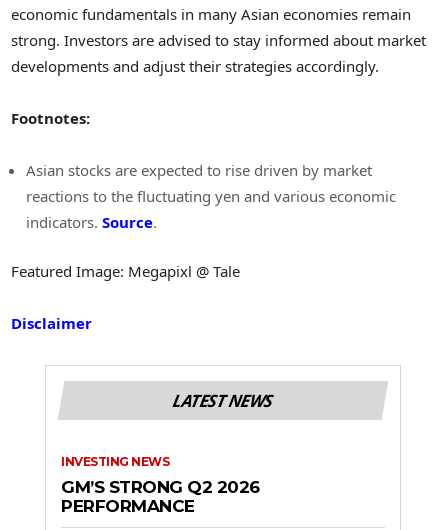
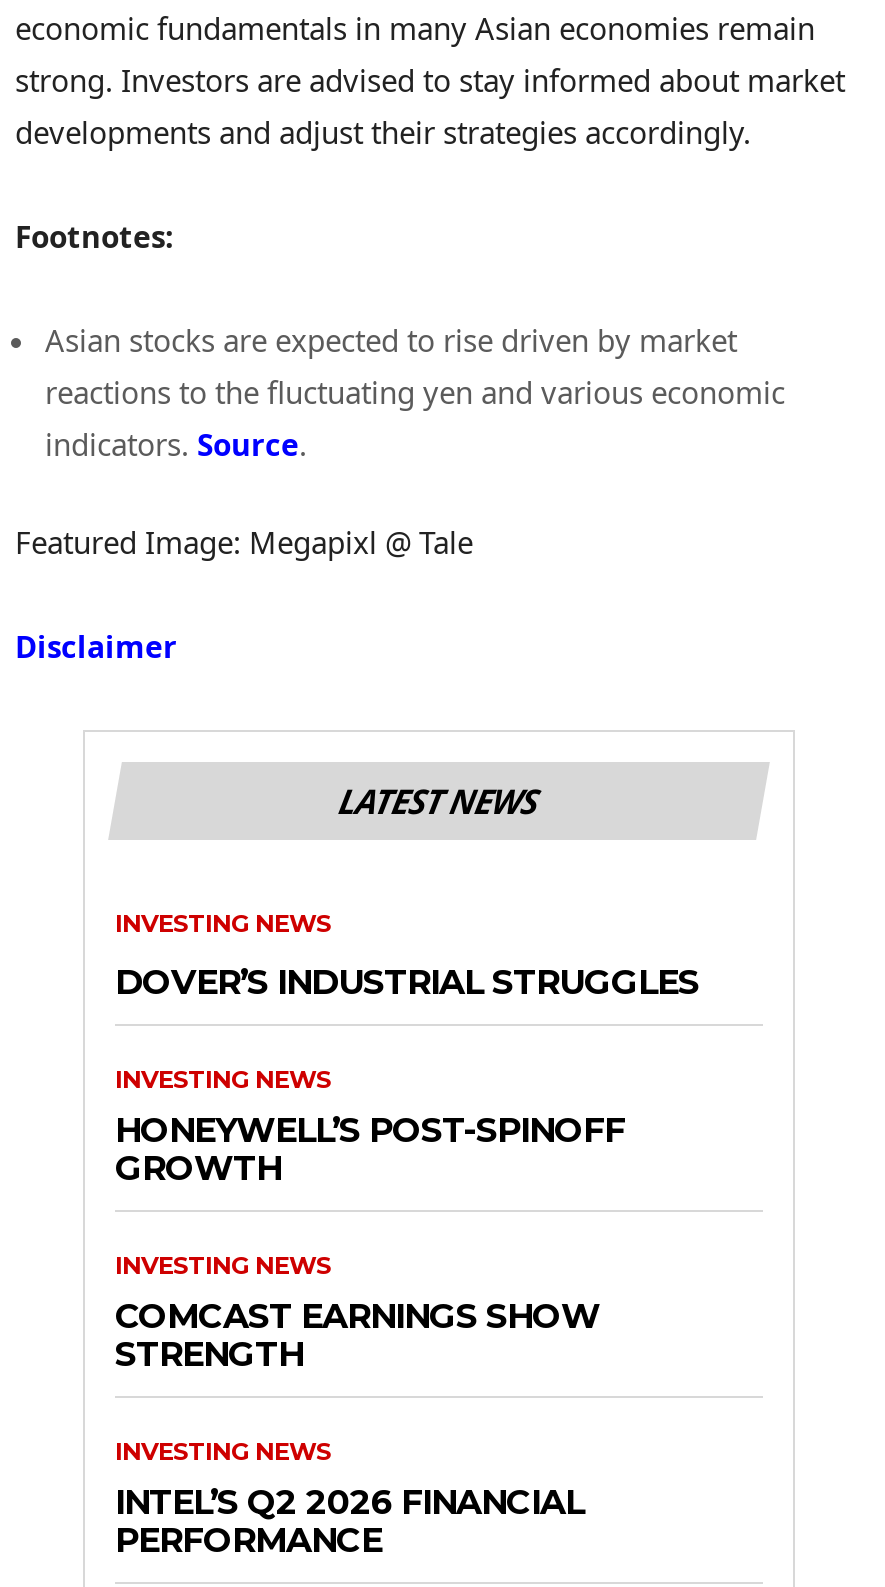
- GM’S STRONG Q2 2026
+ DOVER’S INDUSTRIAL STRUGGLES
+ INVESTING NEWS
+ HONEYWELL’S POST-SPINOFF
+ GROWTH
+ INVESTING NEWS
+ COMCAST EARNINGS SHOW
+ STRENGTH
+ INVESTING NEWS
+ INTEL’S Q2 2026 FINANCIAL
